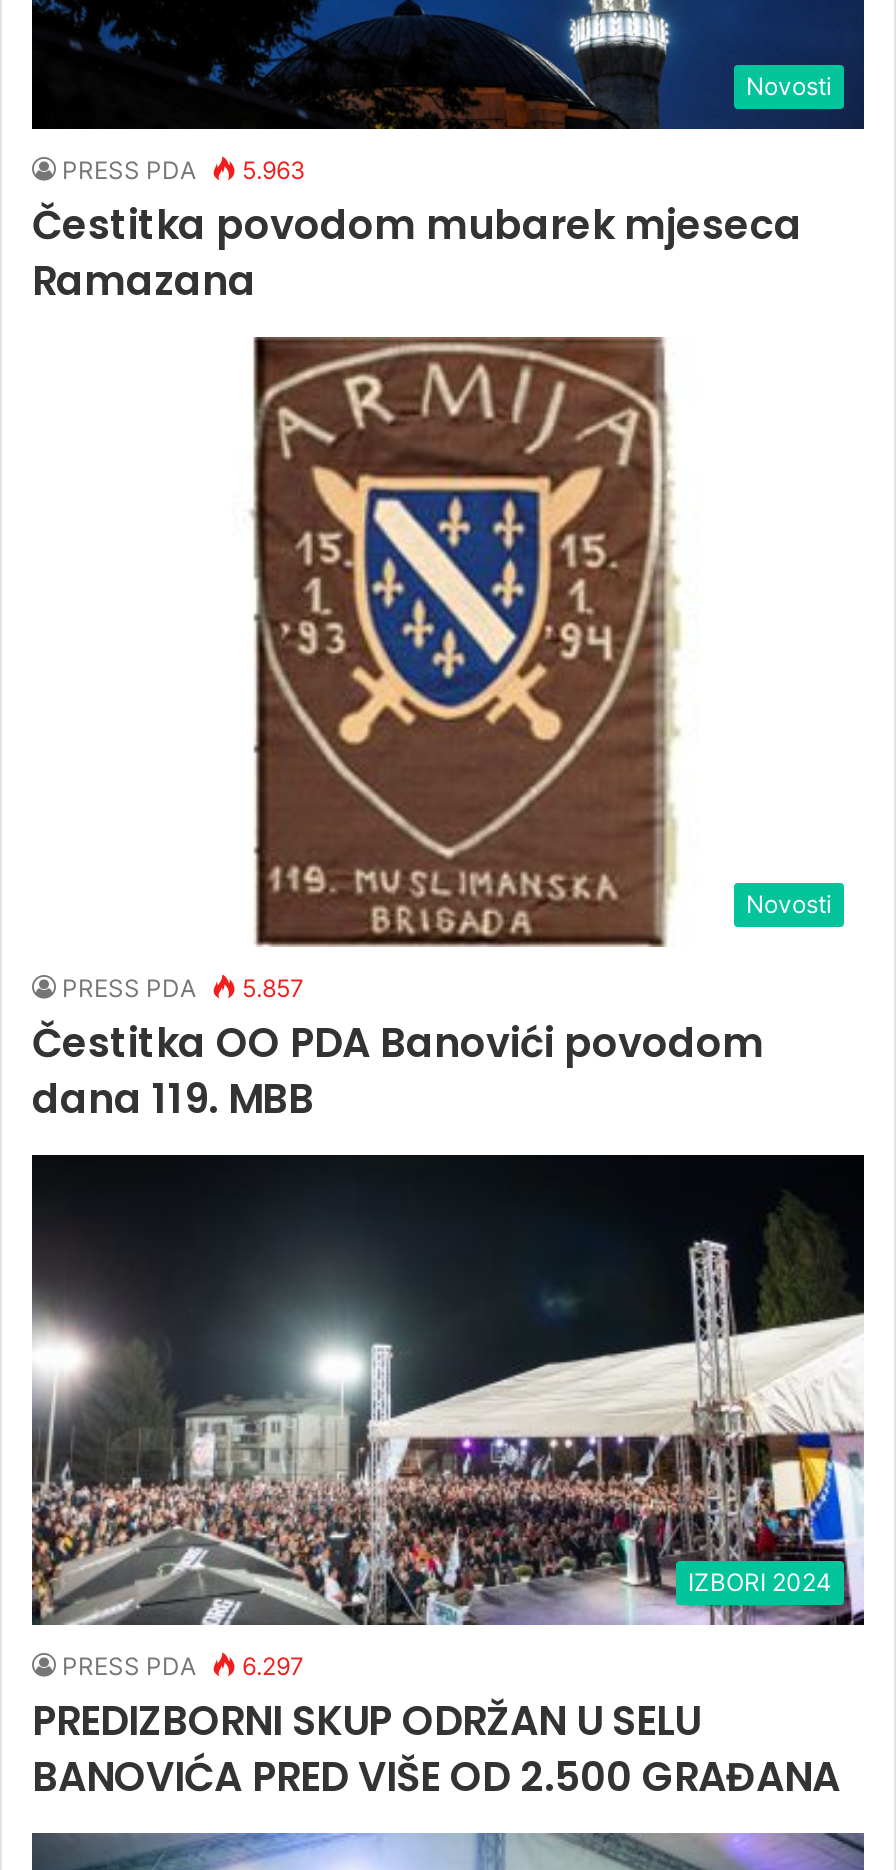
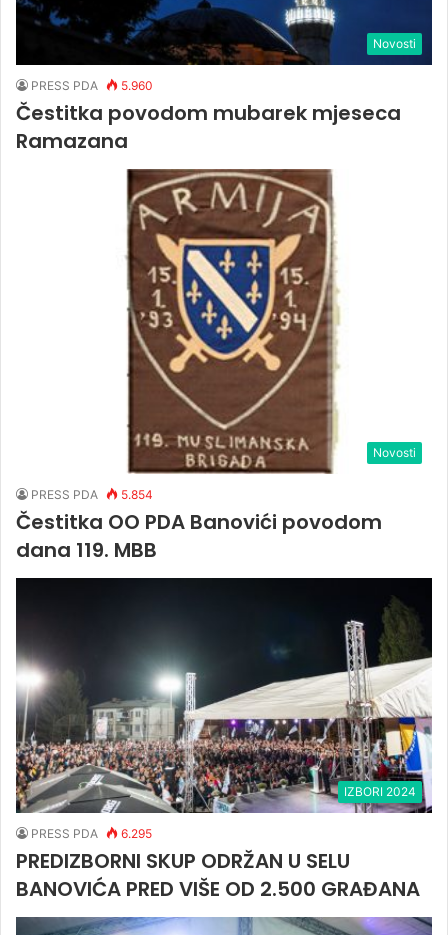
- PRESS PDA 5.963
+ PRESS PDA 5.960

- PRESS PDA 5.857
+ PRESS PDA 5.854

- PRESS PDA 6.297
+ PRESS PDA 6.295
